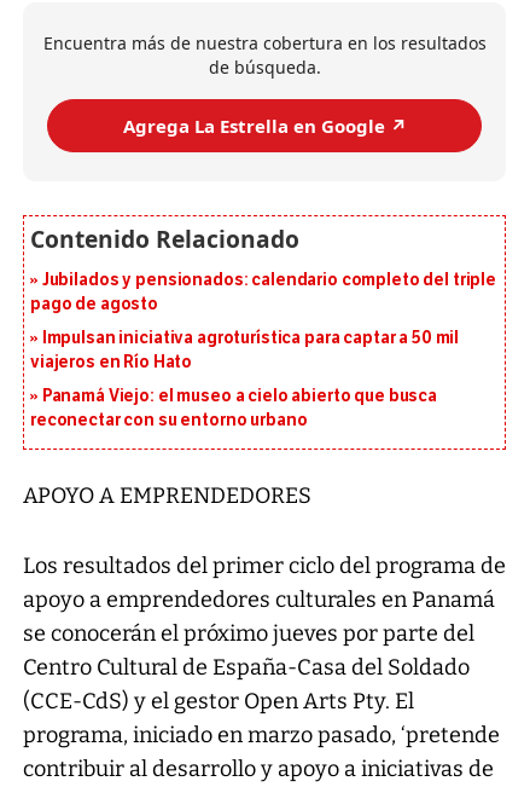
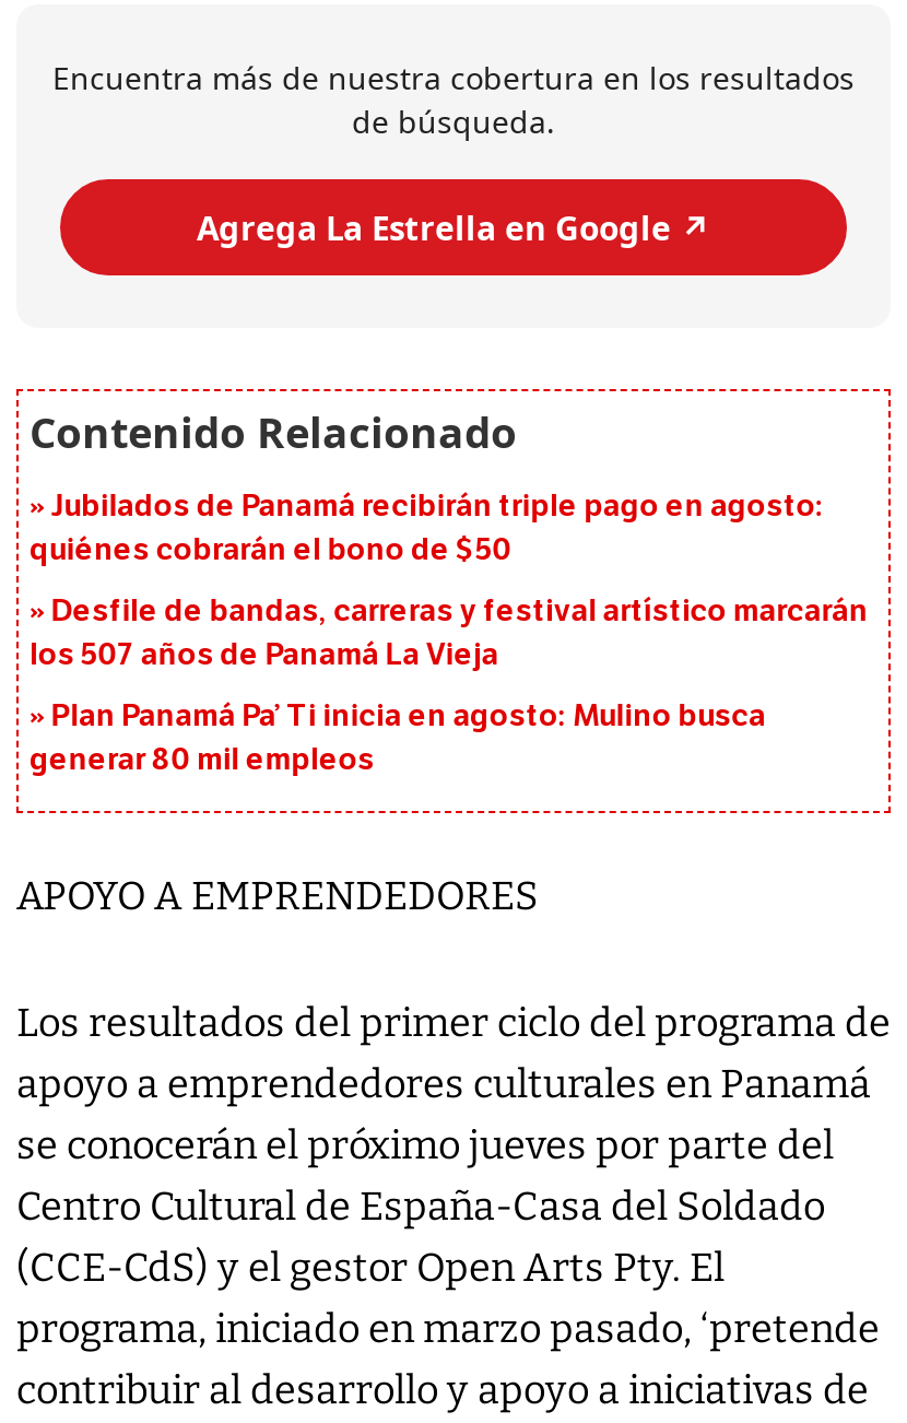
- Jubilados y pensionados: calendario completo del triple
- pago de agosto
+ Jubilados de Panamá recibirán triple pago en agosto:
+ quiénes cobrarán el bono de $50

- Impulsan iniciativa agroturística para captar a 50 mil
- viajeros en Río Hato
+ Desfile de bandas, carreras y festival artístico marcarán
+ los 507 años de Panamá La Vieja

- Panamá Viejo: el museo a cielo abierto que busca
- reconectar con su entorno urbano
+ Plan Panamá Pa’ Ti inicia en agosto: Mulino busca
+ generar 80 mil empleos
